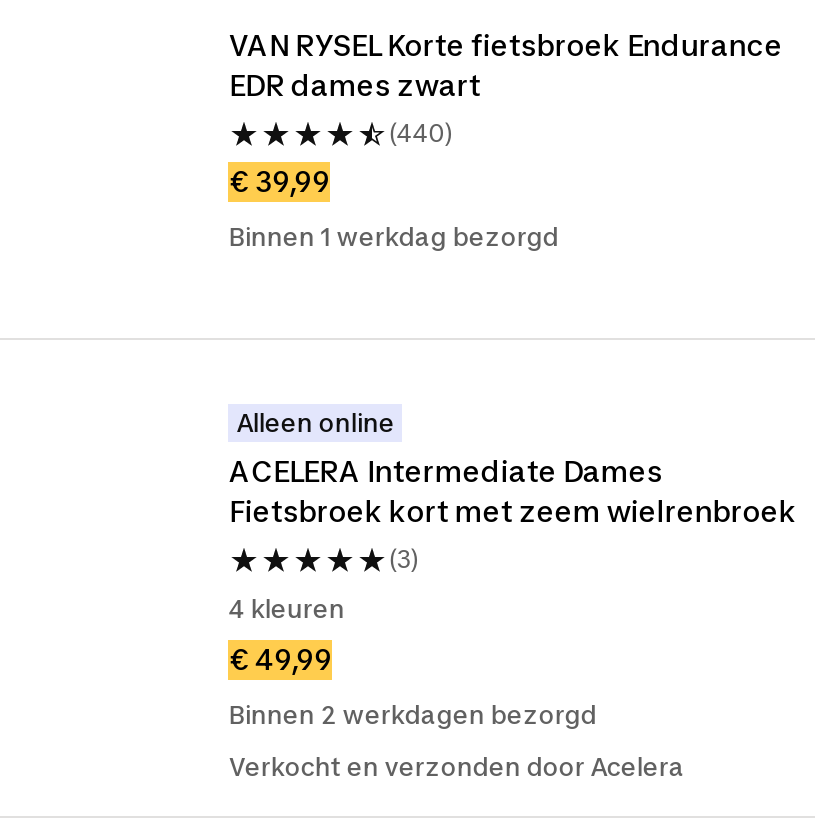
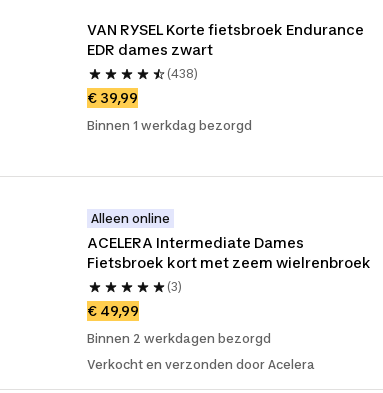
- (440)
+ (438)

- 4 kleuren
